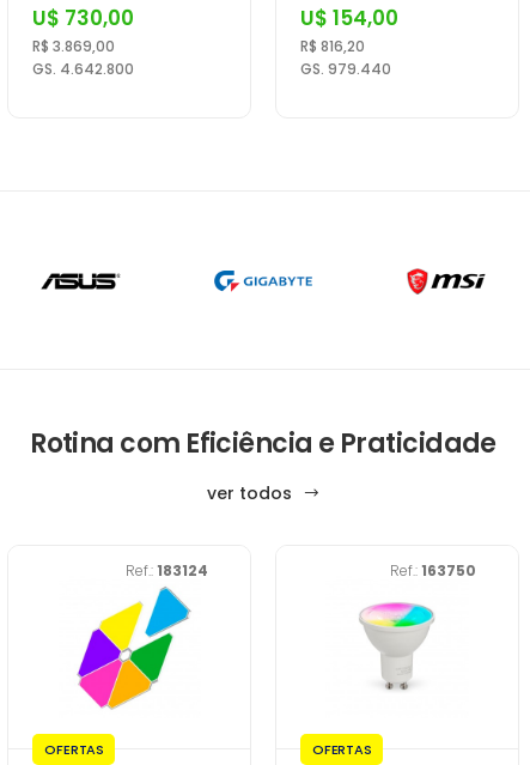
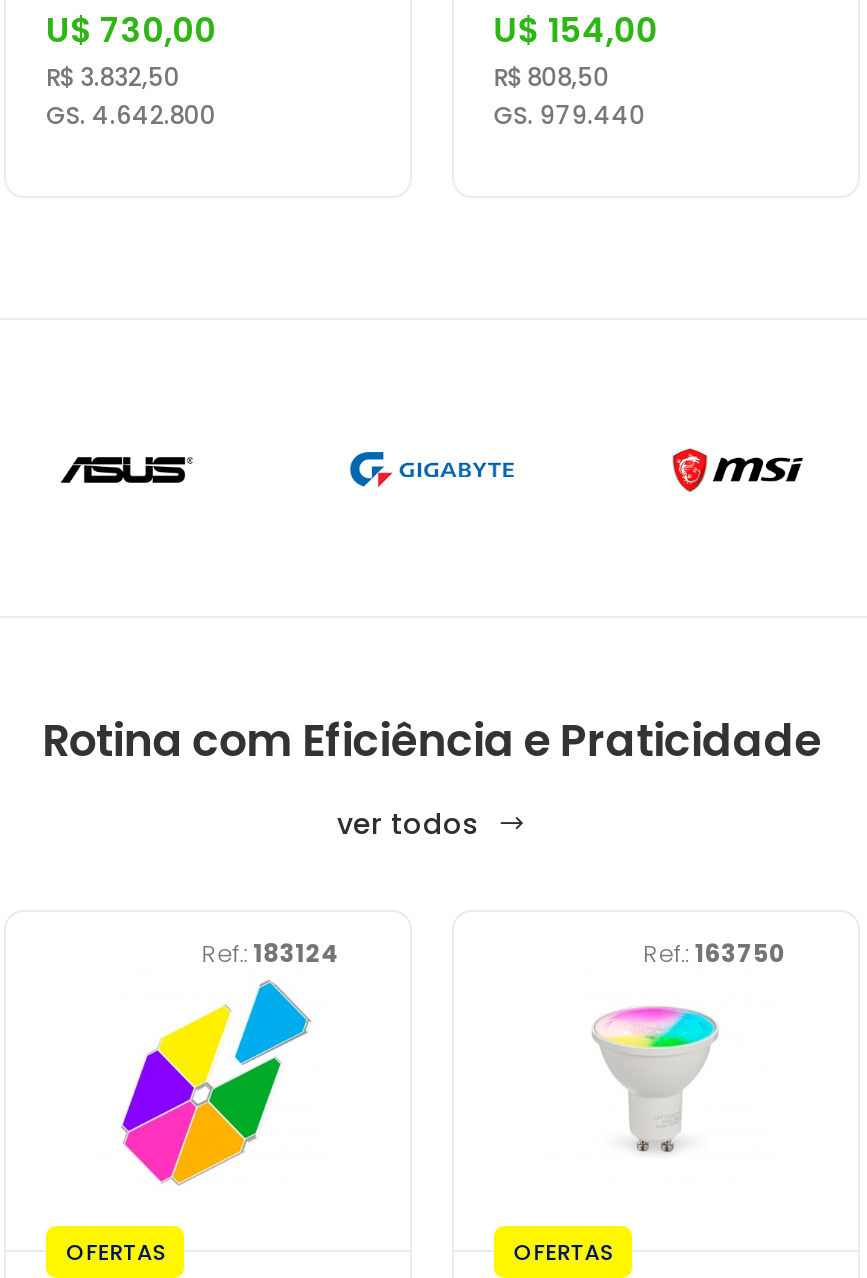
- R$ 3.869,00
+ R$ 3.832,50

- R$ 816,20
+ R$ 808,50
